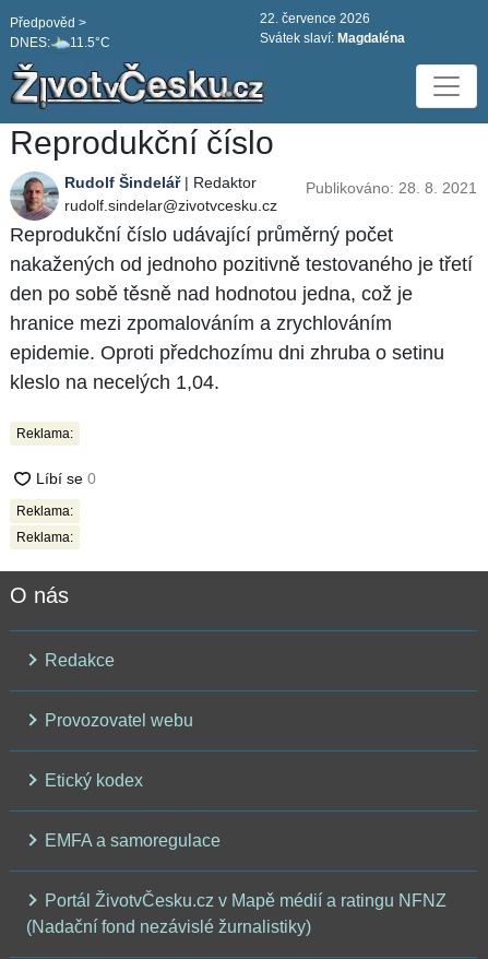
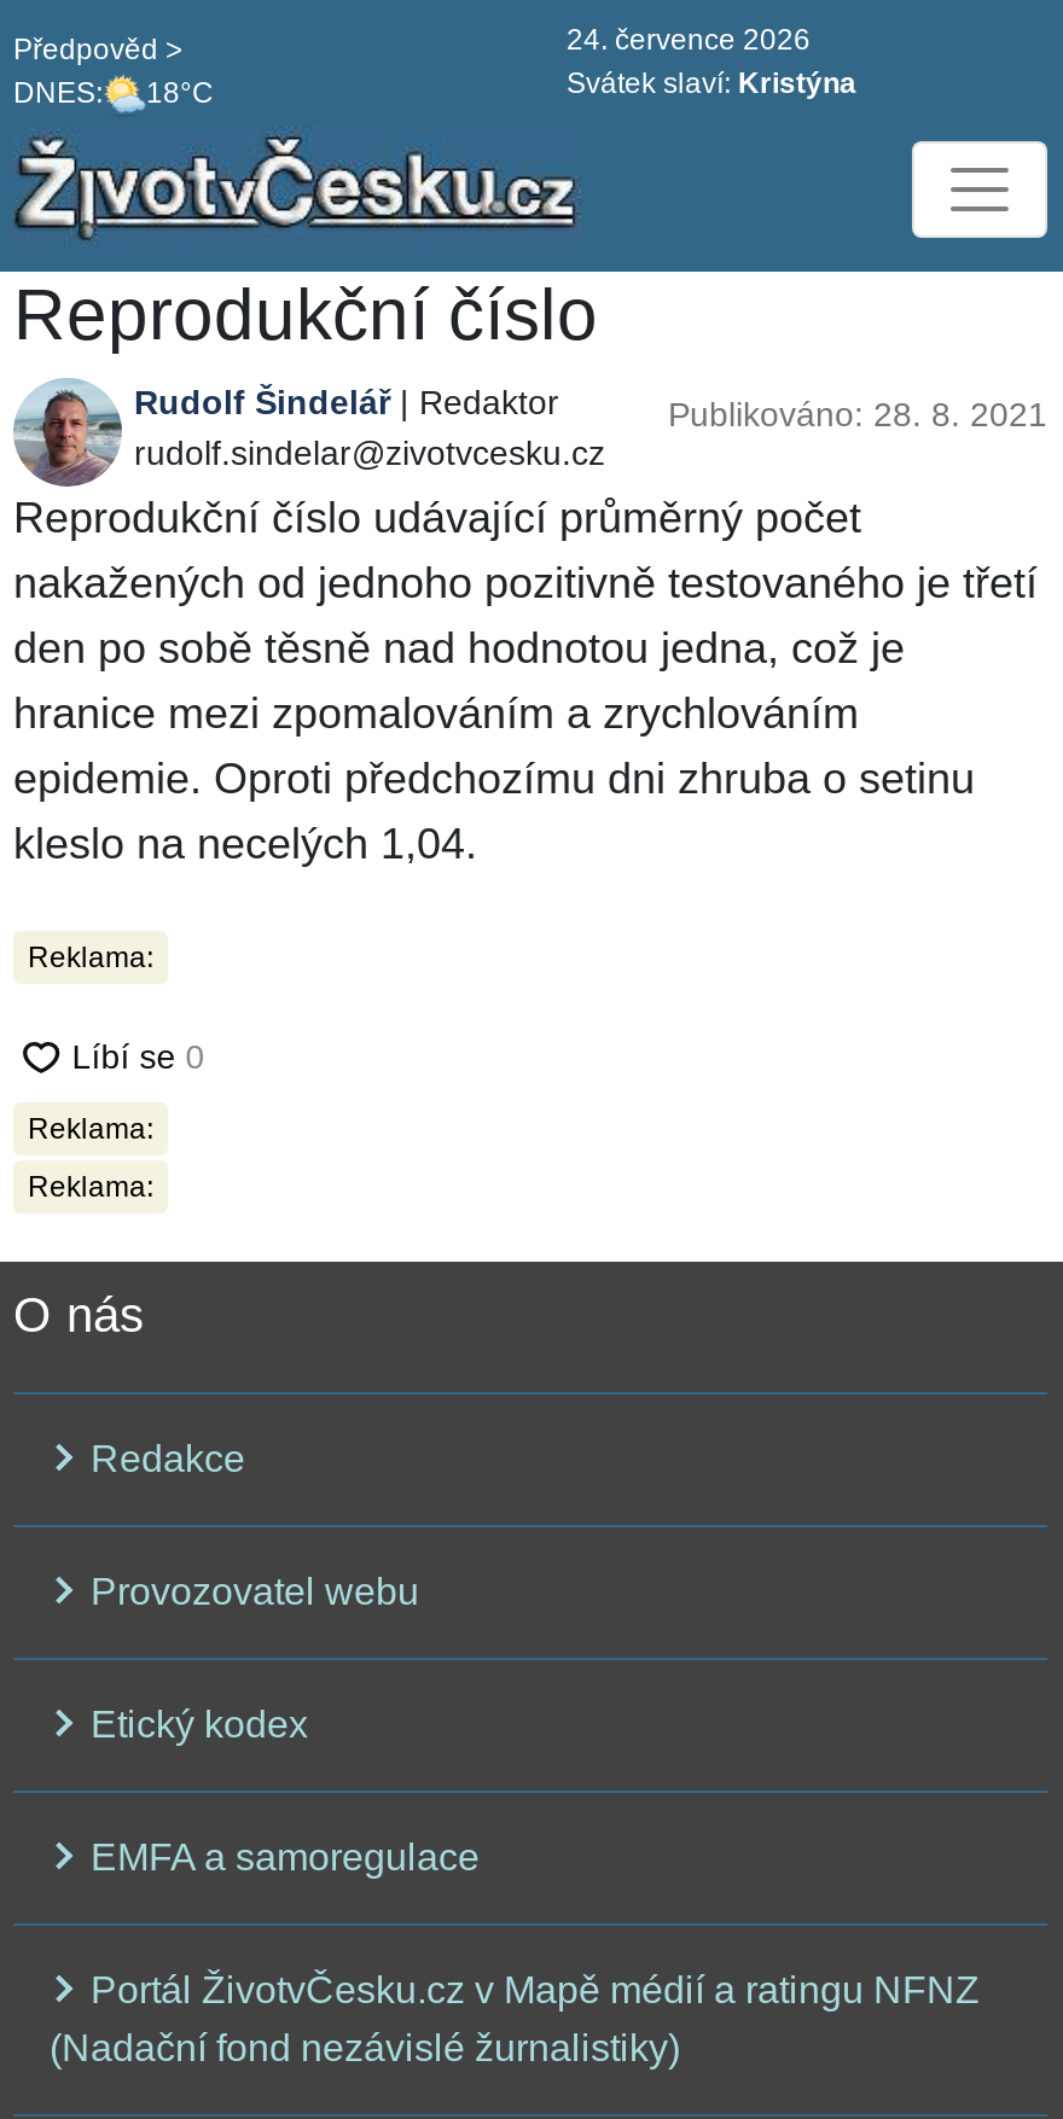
- 22. července 2026
+ 24. července 2026

- DNES: 11.5°C
+ DNES: 18°C

- Svátek slaví: Magdaléna
+ Svátek slaví: Kristýna
